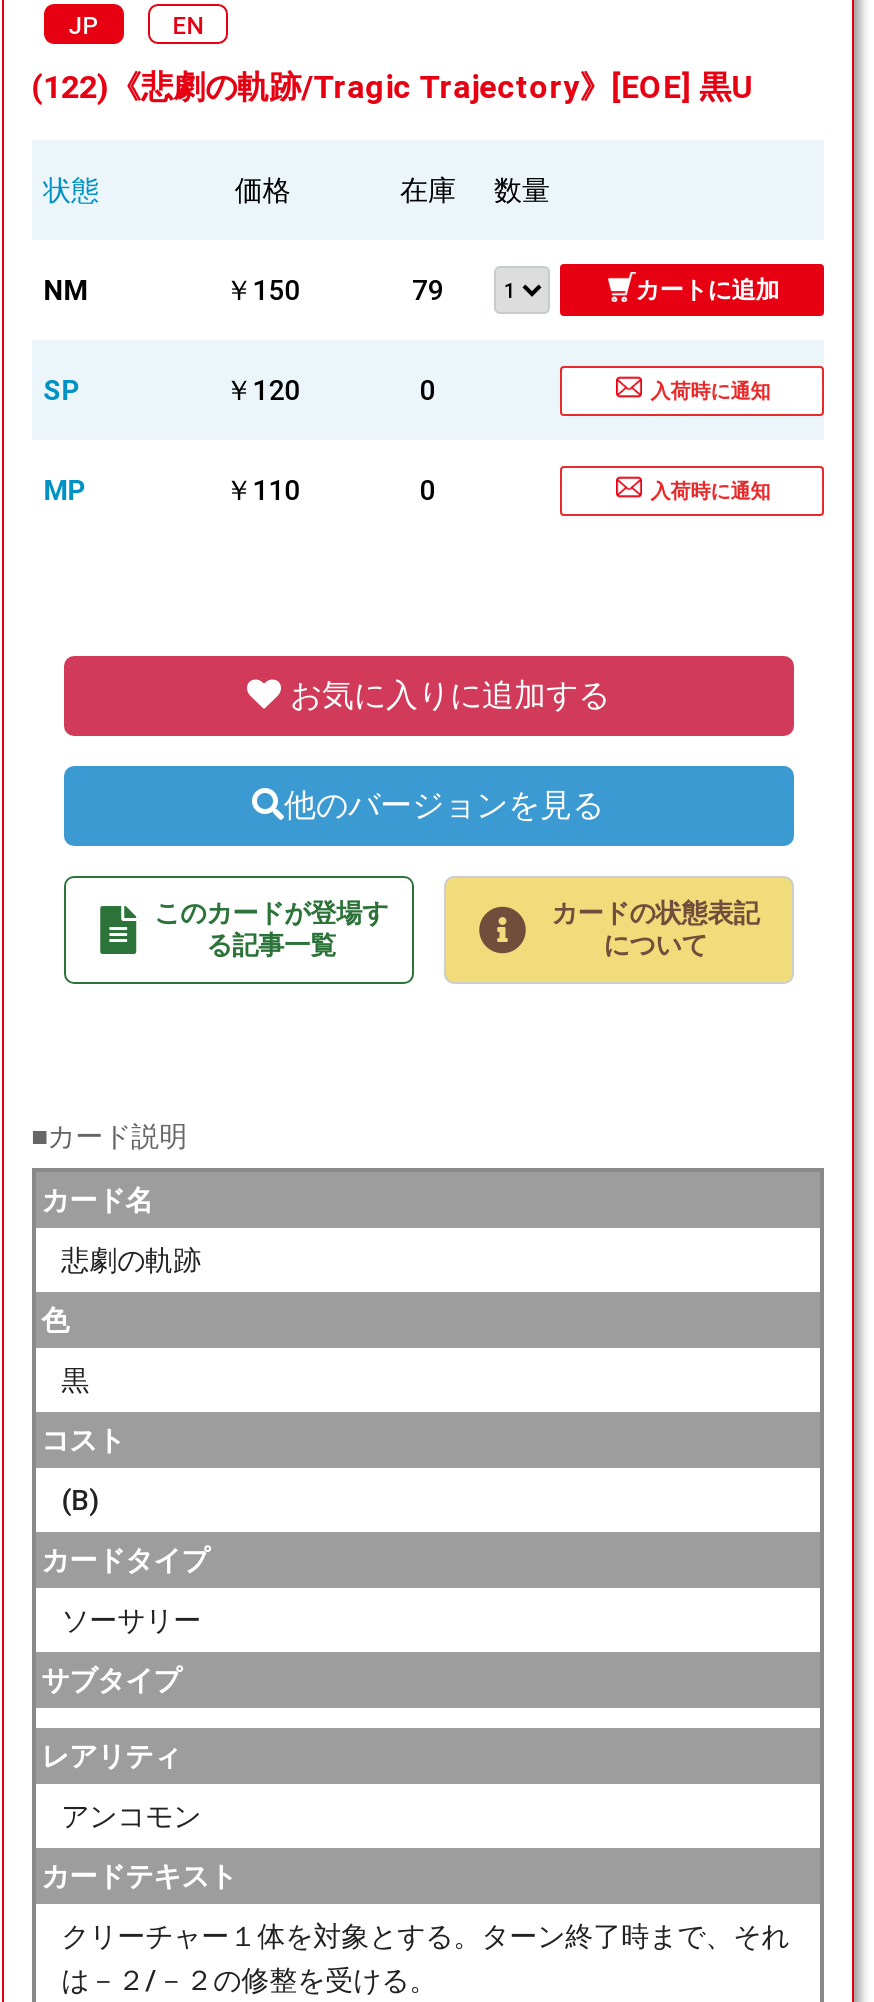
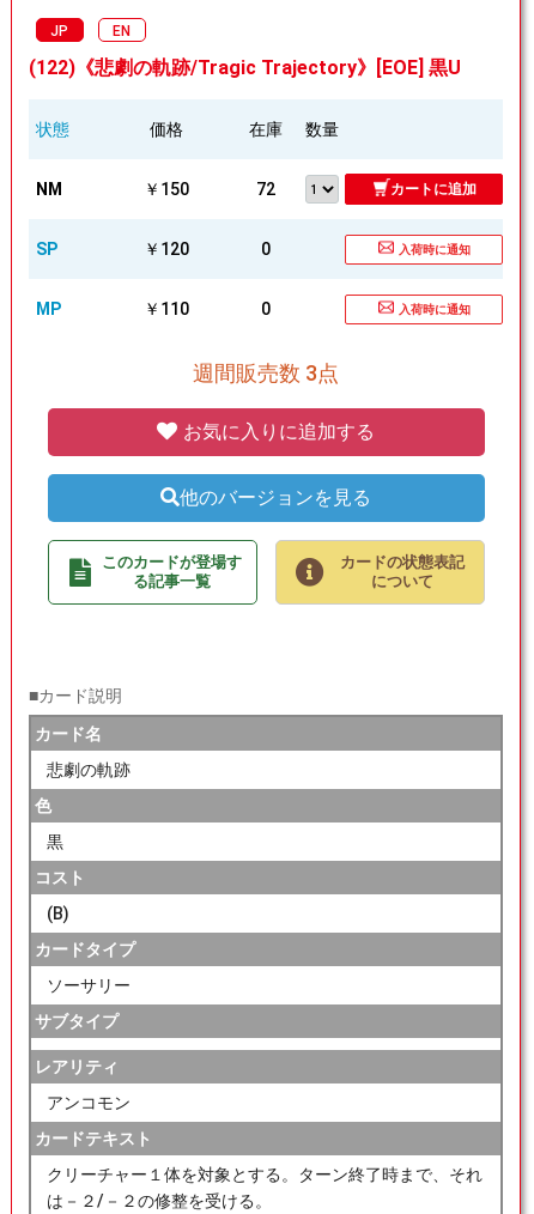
- 79
+ 72

+ 週間販売数 3点
